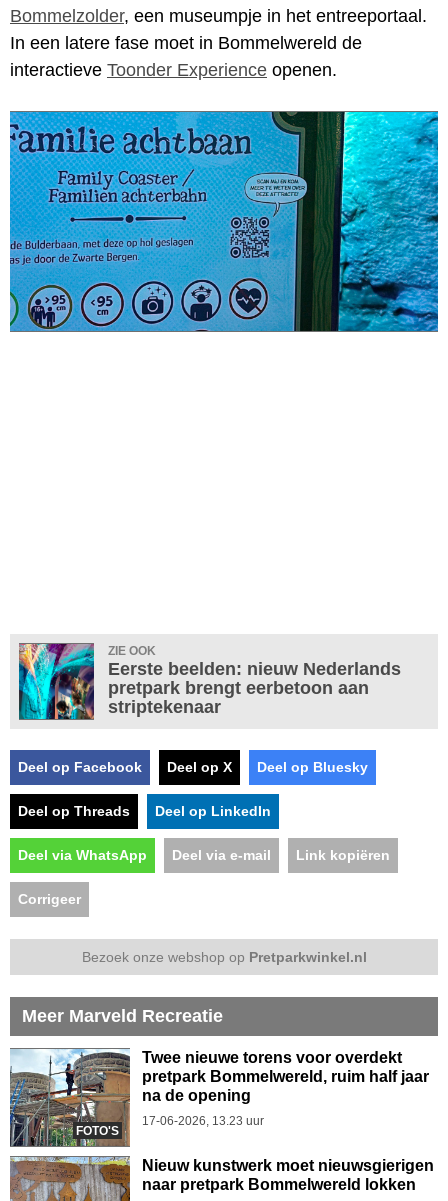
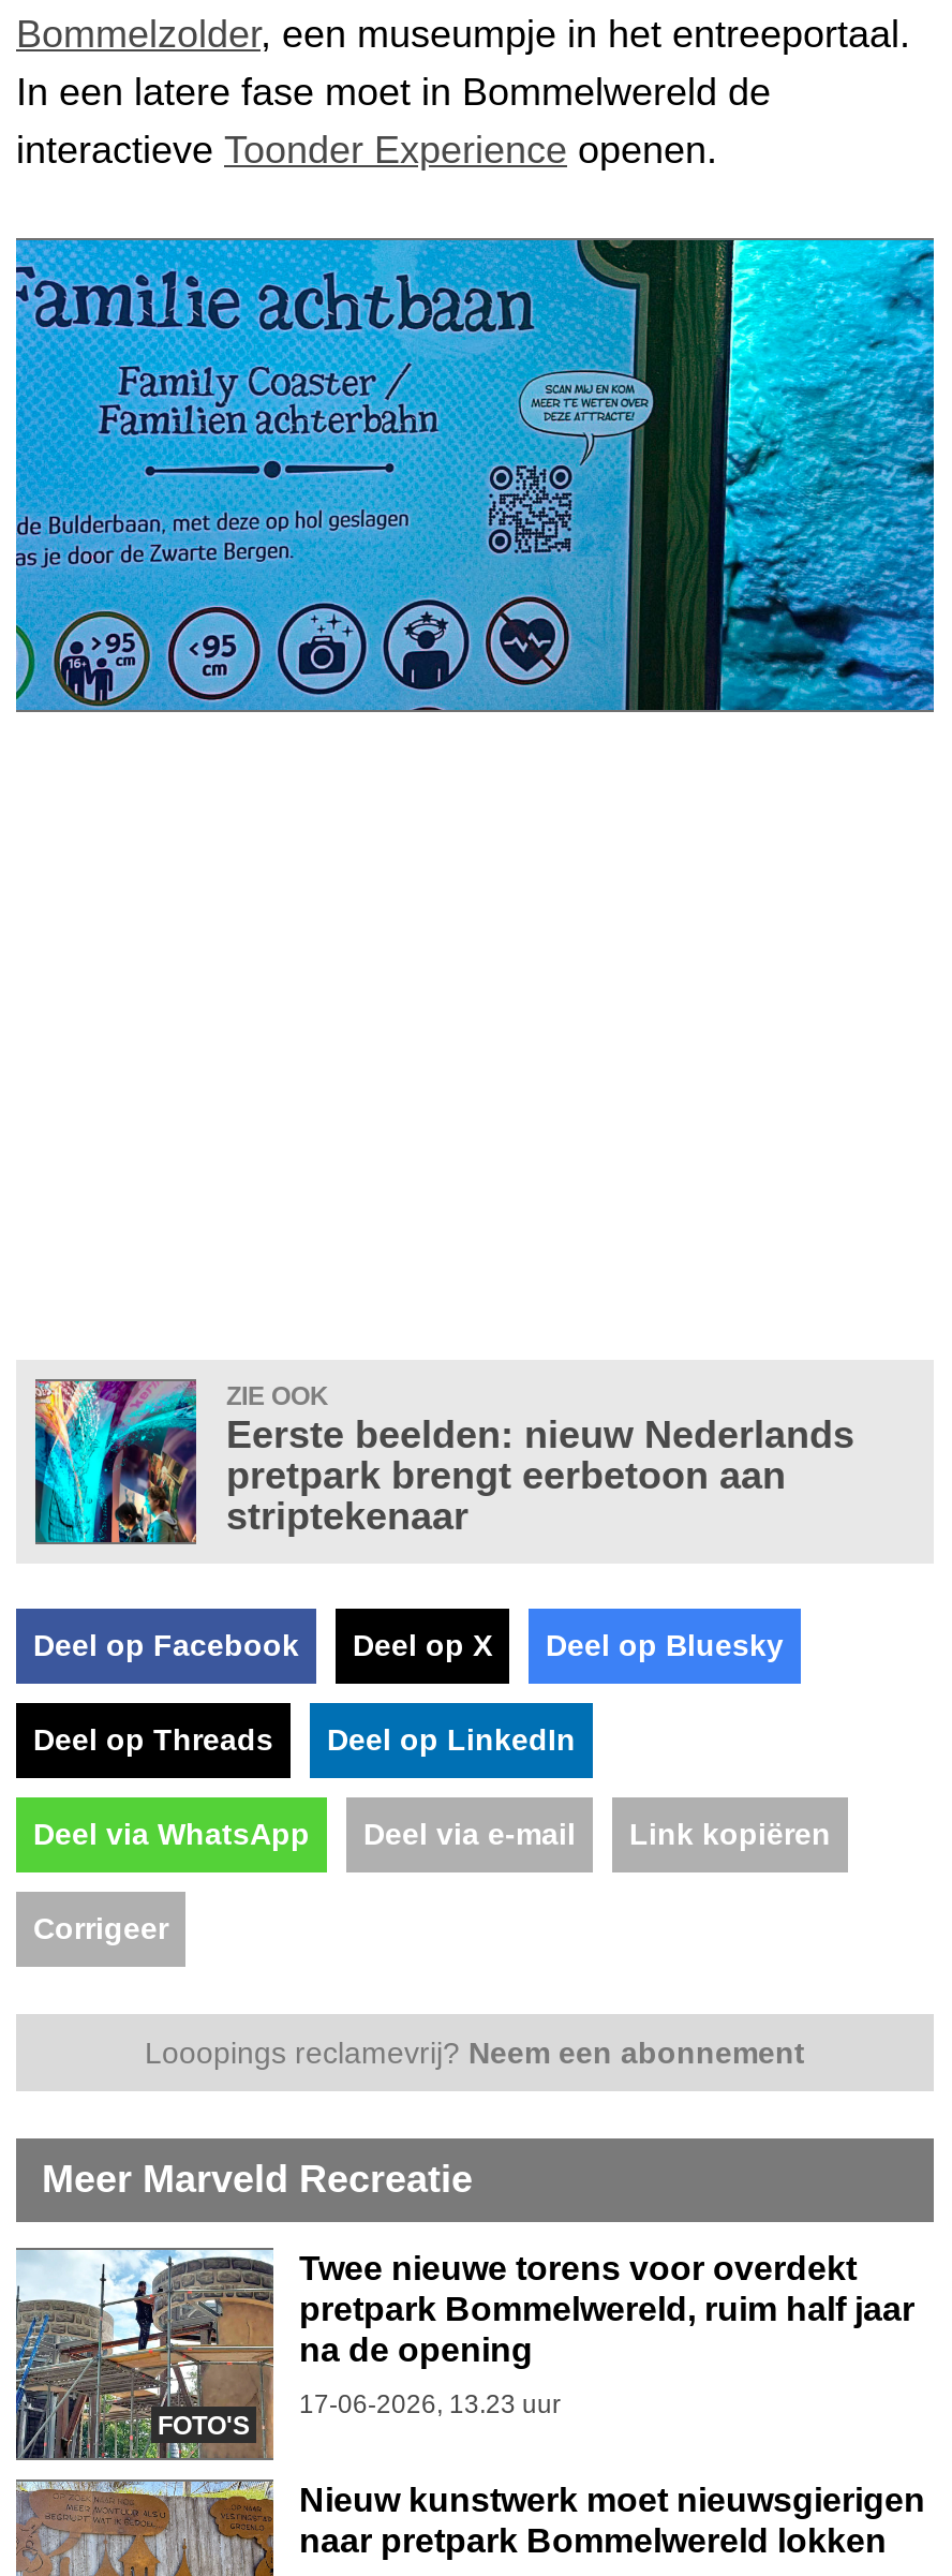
- Bezoek onze webshop op Pretparkwinkel.nl
+ Looopings reclamevrij? Neem een abonnement
